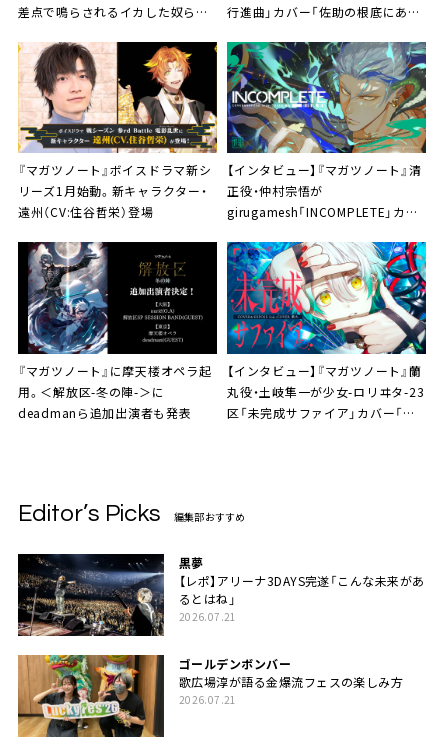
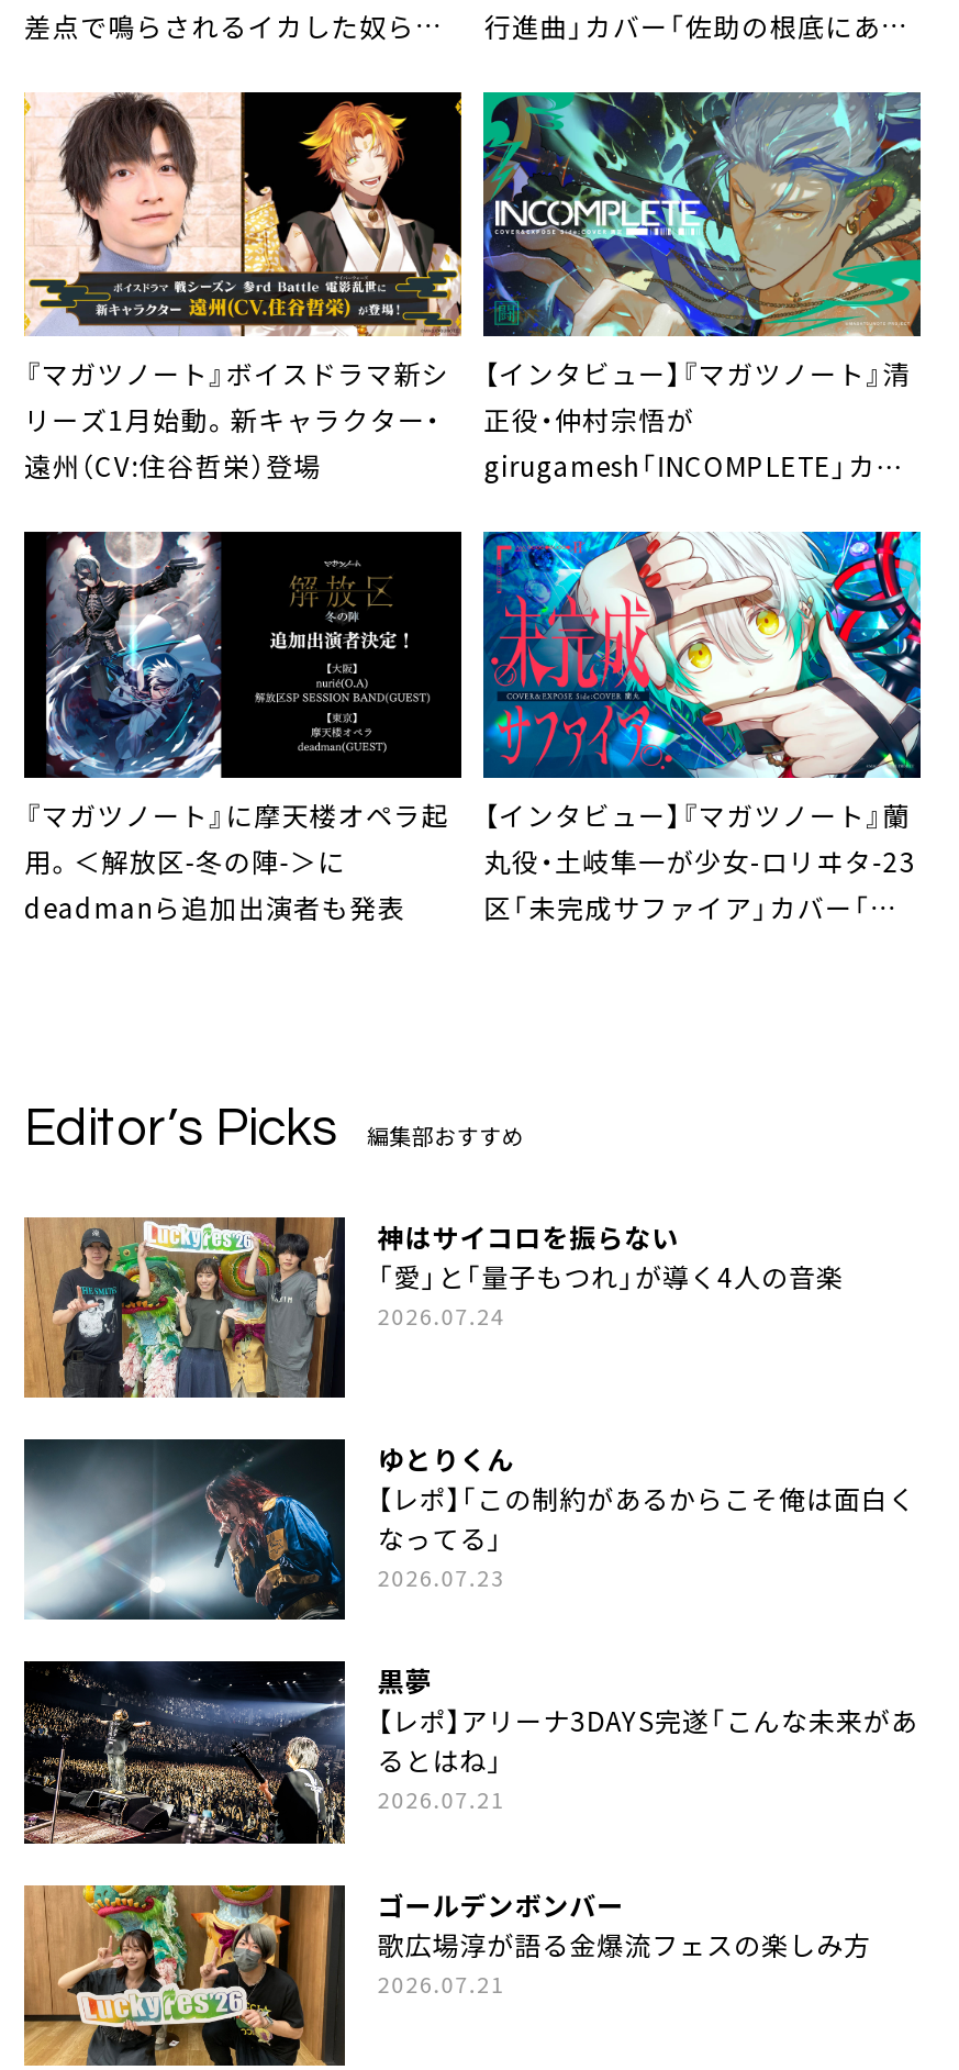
+ [image]
+ 神はサイコロを振らない
+ 「愛」と「量子もつれ」が導く4人の音楽
+ 2026.07.24

+ [image]
+ ゆとりくん
+ 【レポ】「この制約があるからこそ俺は面白く
+ なってる」
+ 2026.07.23
